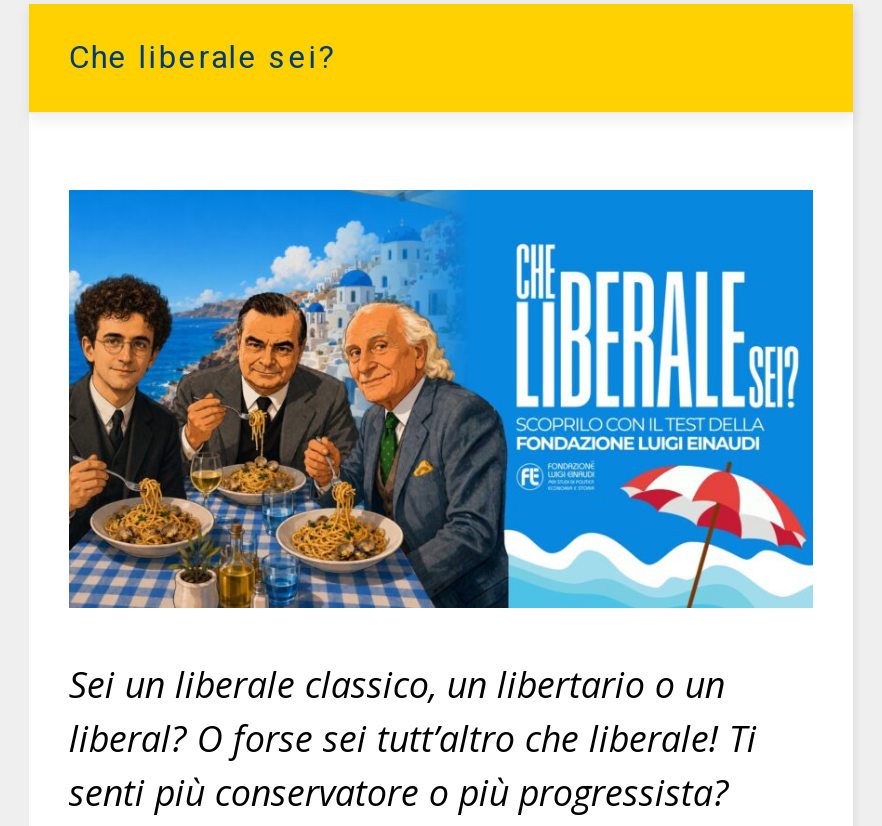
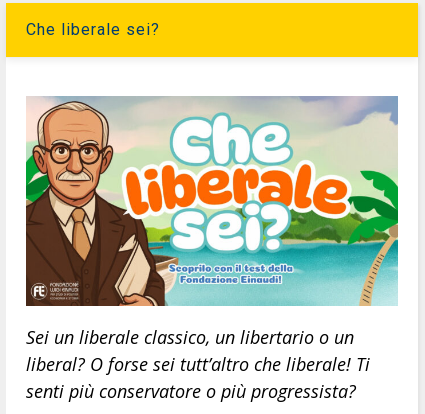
- [image]
+ [image]
